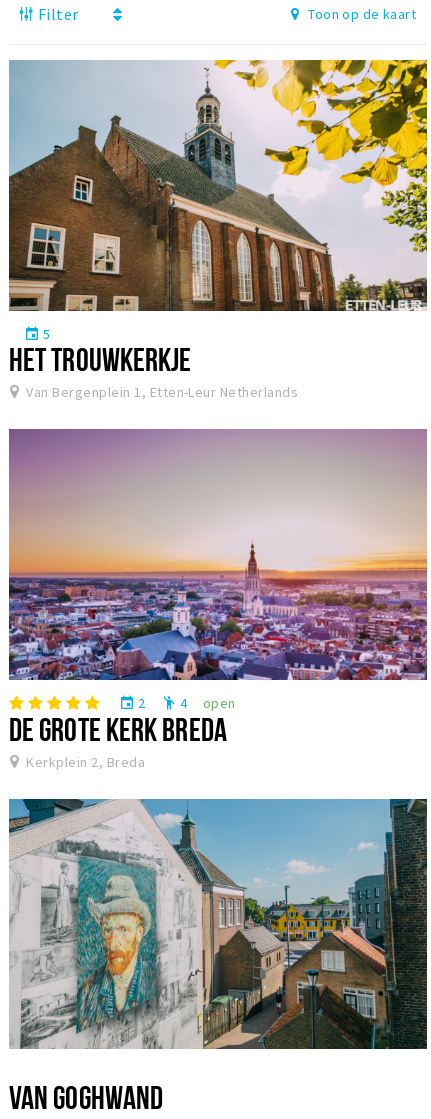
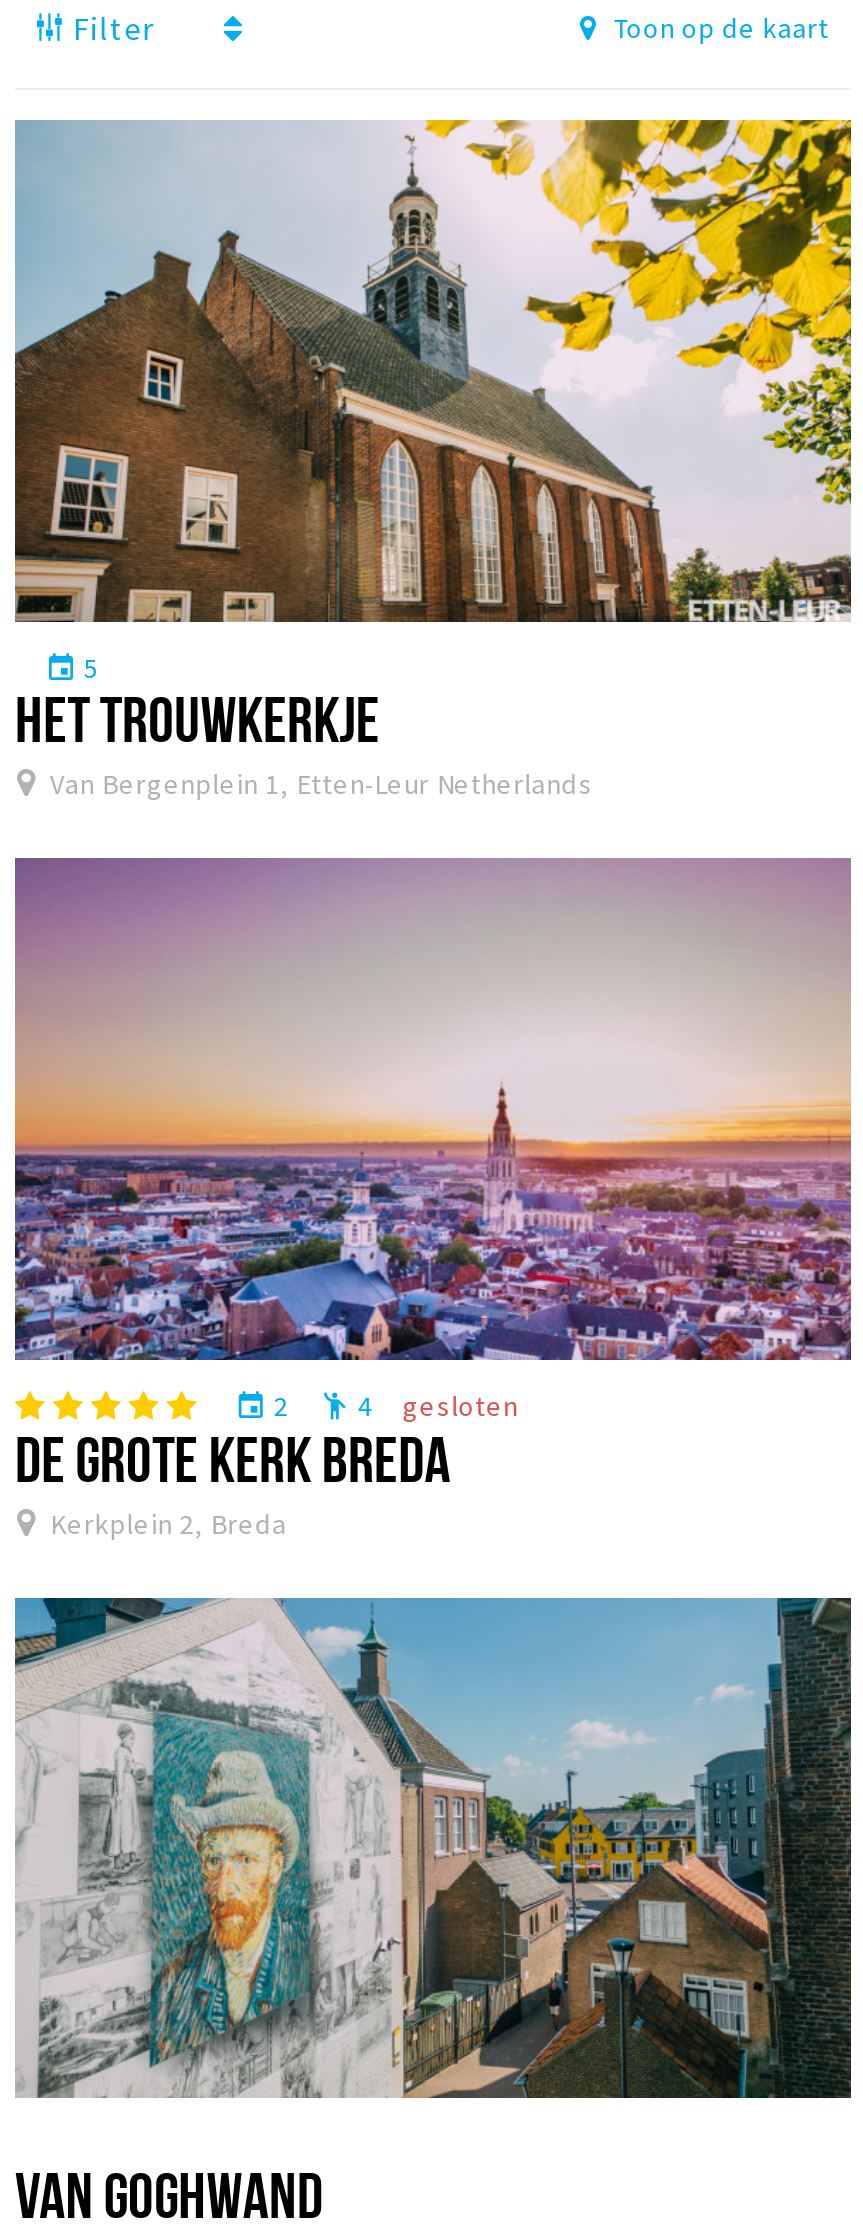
- open
+ gesloten
